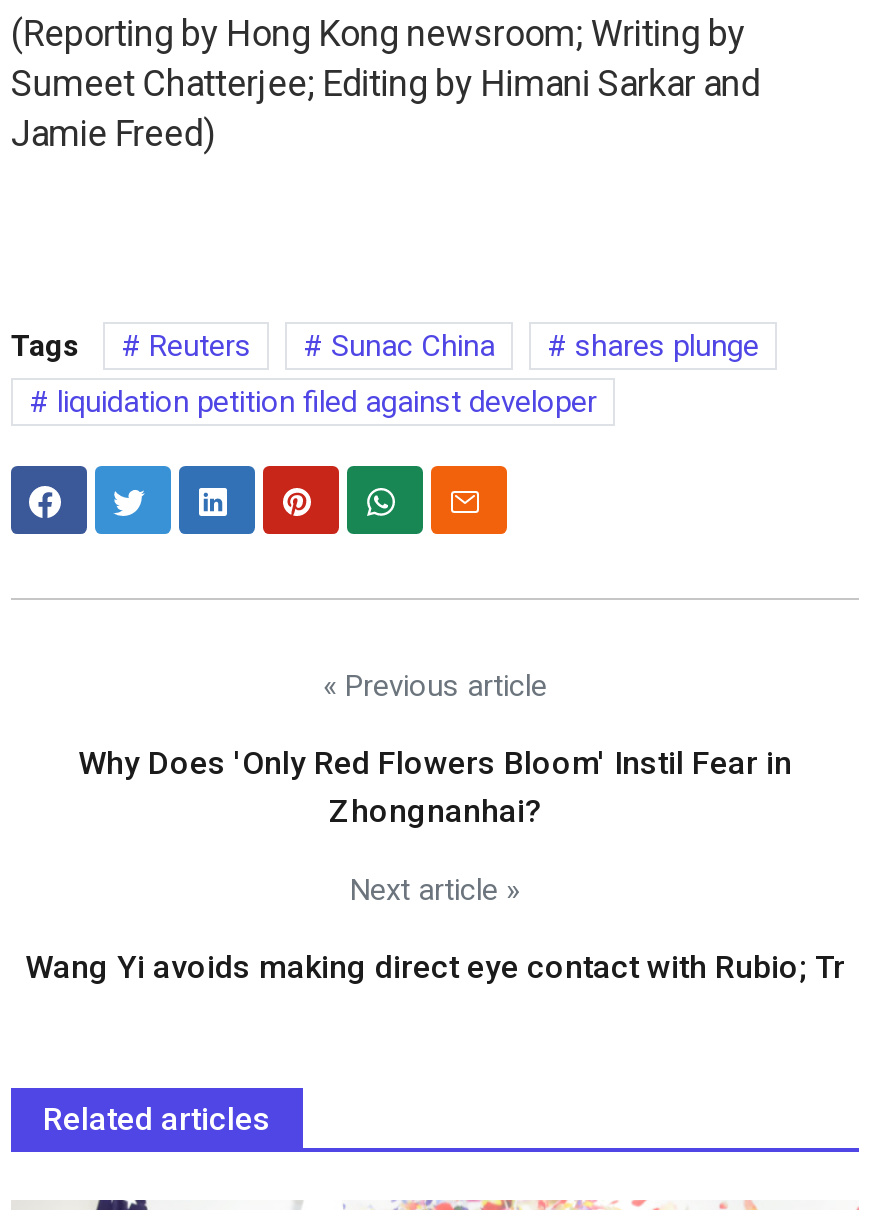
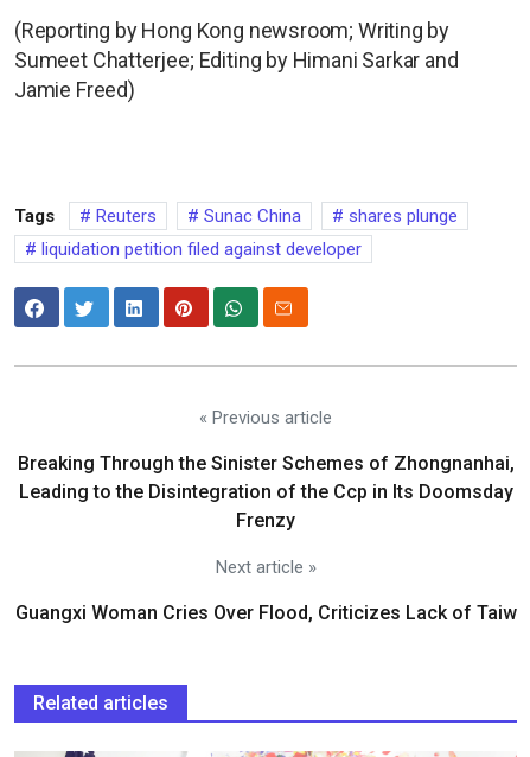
- Why Does 'Only Red Flowers Bloom' Instil Fear in
- Zhongnanhai?
+ Breaking Through the Sinister Schemes of Zhongnanhai,
+ Leading to the Disintegration of the Ccp in Its Doomsday
+ Frenzy

- Wang Yi avoids making direct eye contact with Rubio; Tr
+ Guangxi Woman Cries Over Flood, Criticizes Lack of Taiw
